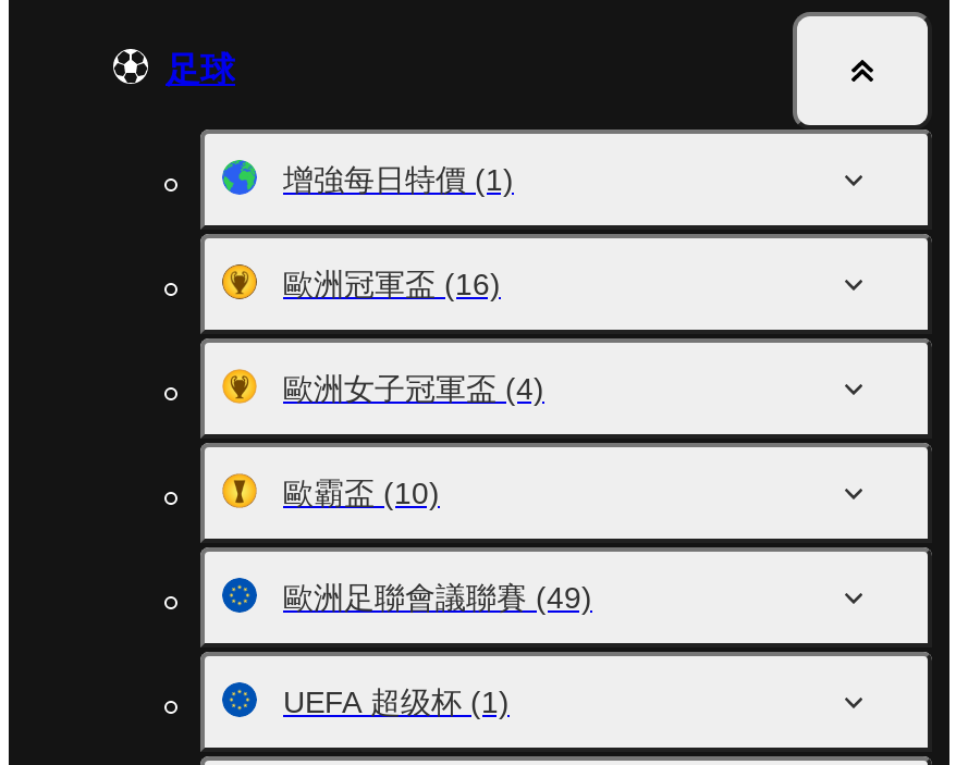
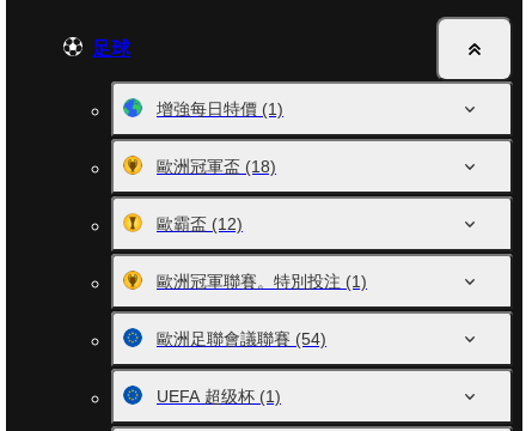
- 歐洲冠軍盃(16)
+ 歐洲冠軍盃(18)

- 歐洲女子冠軍盃(4)
+ 歐霸盃(12)

- 歐霸盃(10)
+ 歐洲冠軍聯賽。特別投注(1)

- 歐洲足聯會議聯賽(49)
+ 歐洲足聯會議聯賽(54)
